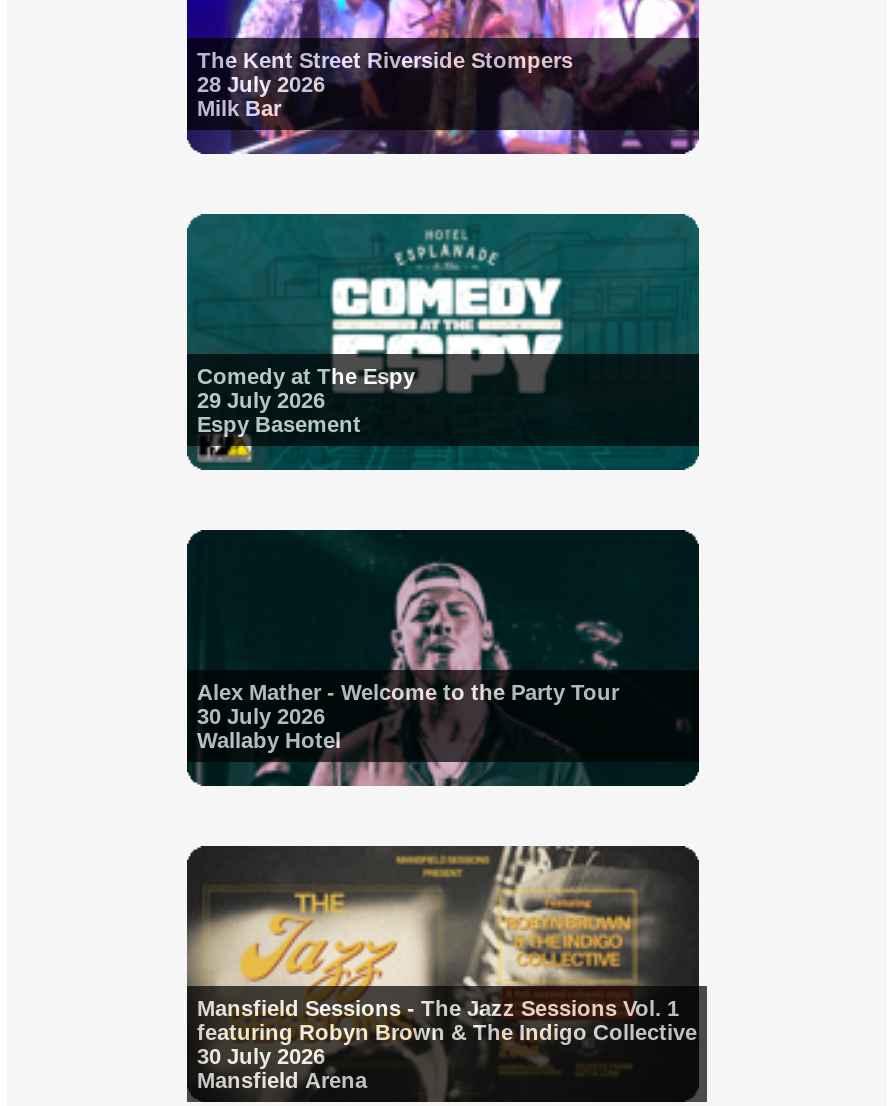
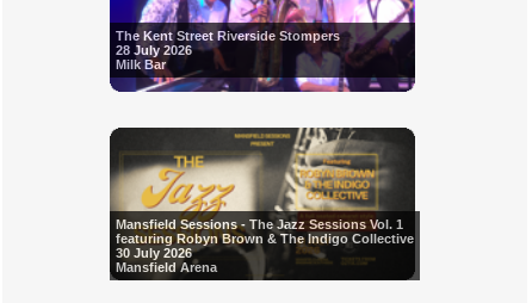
- [image]
- Comedy at The Espy
- 29 July 2026
- Espy Basement

- [image]
- Alex Mather - Welcome to the Party Tour
- 30 July 2026
- Wallaby Hotel
